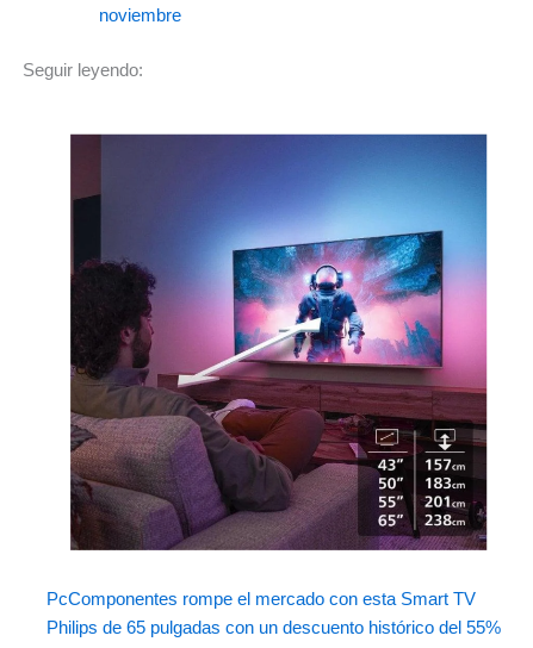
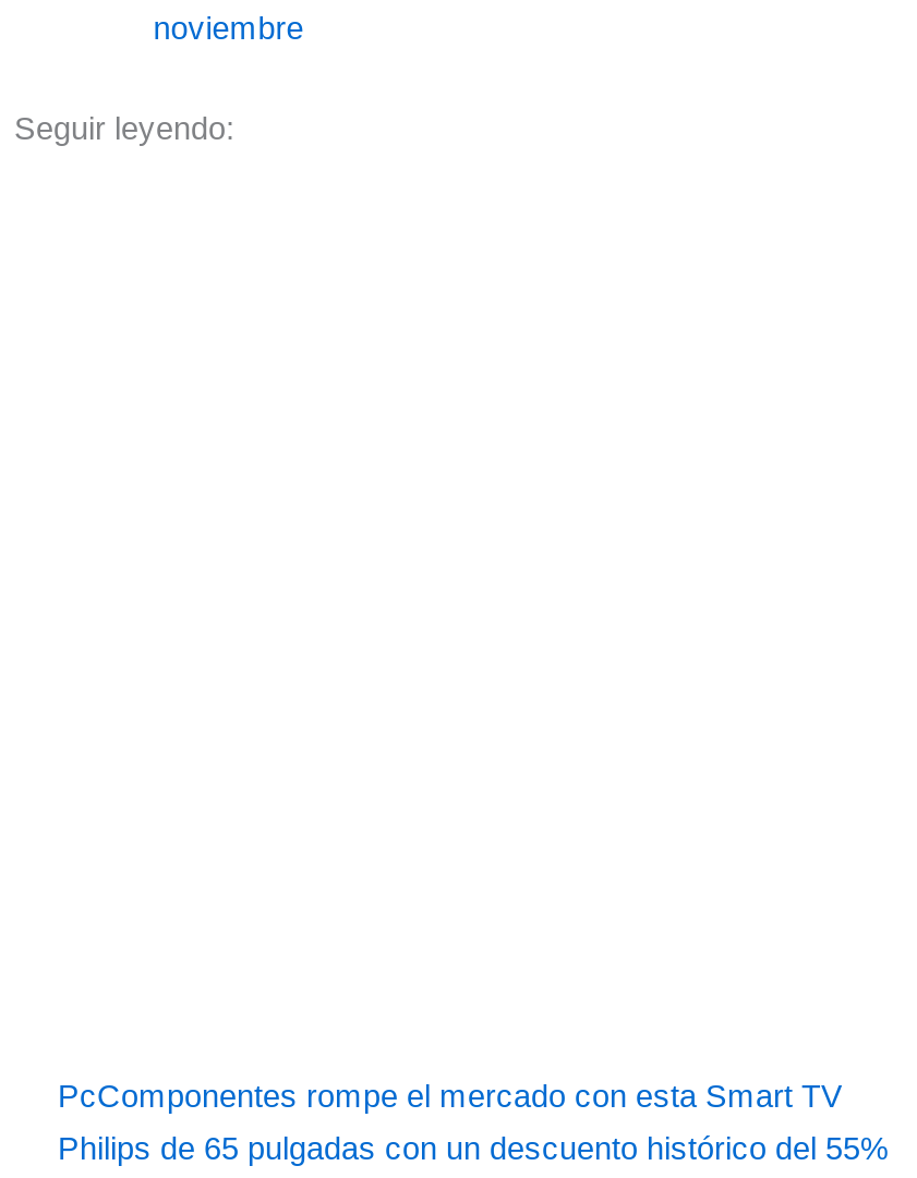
- [image]
